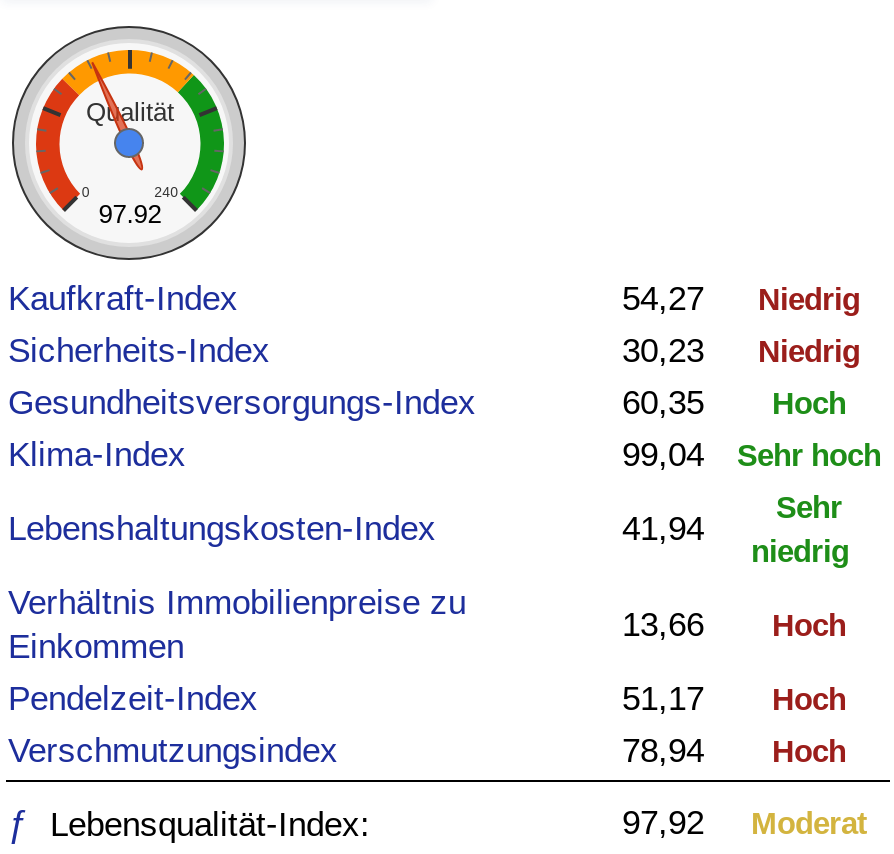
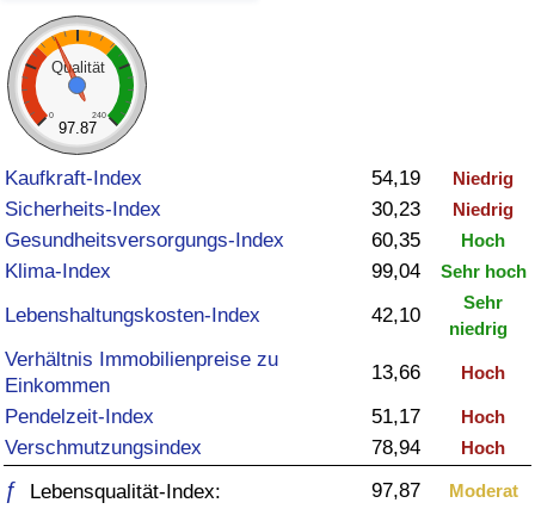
- 97.92
+ 97.87

- 54,27 Niedrig
+ 54,19 Niedrig

- 41,94
+ 42,10

- 97,92 Moderat
+ 97,87 Moderat
